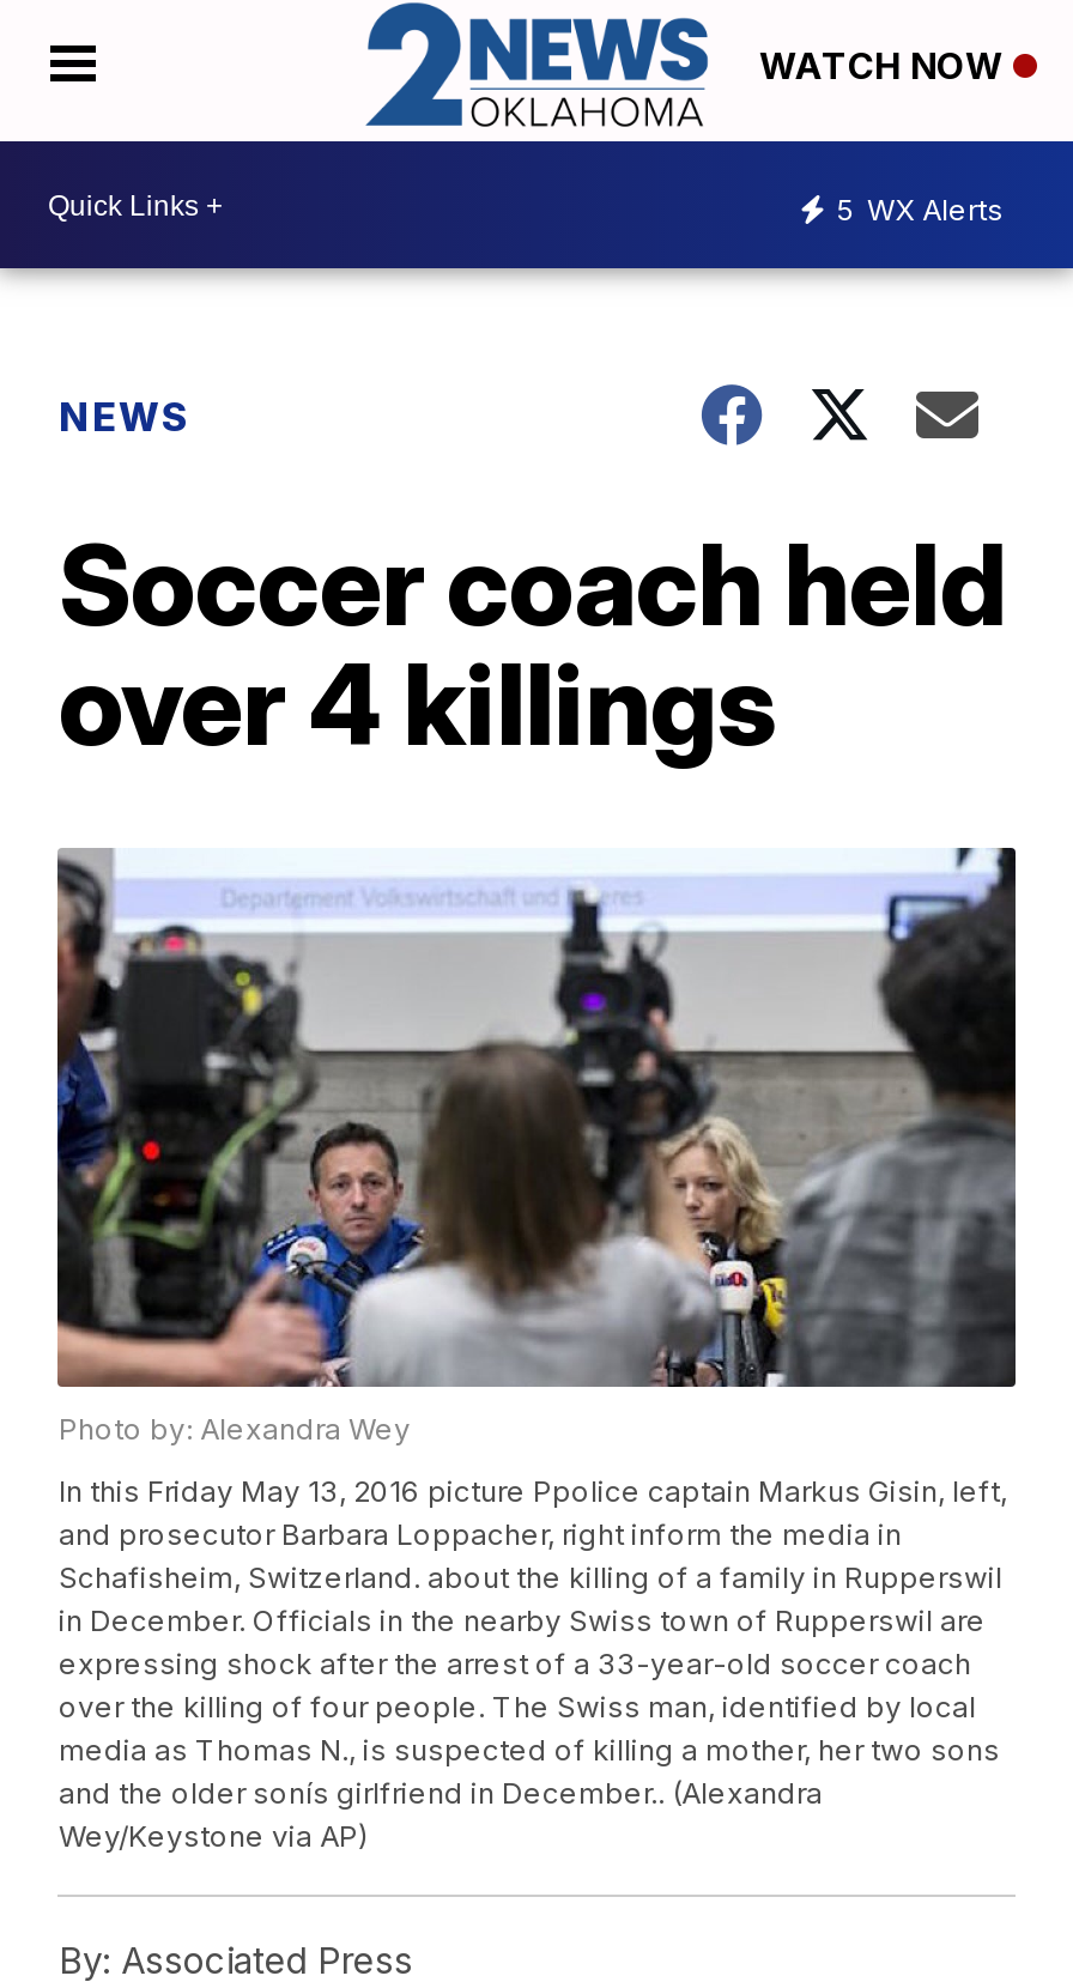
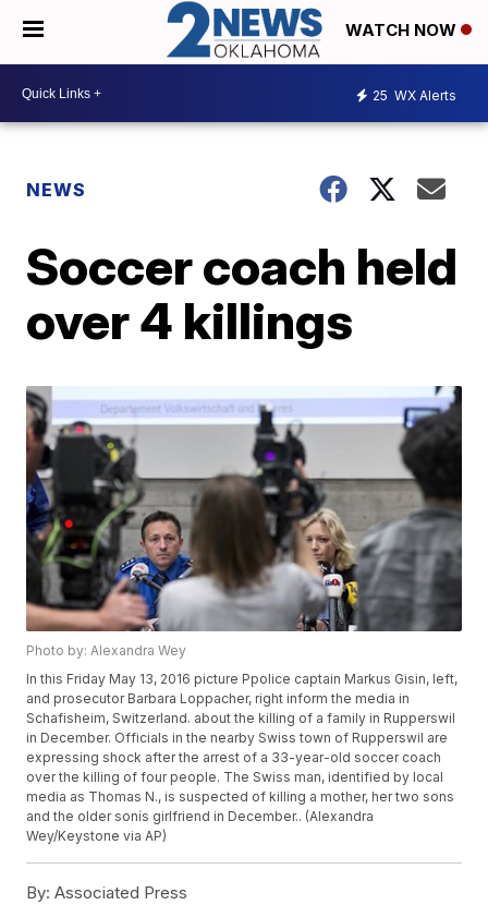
- 5 WX Alerts
+ 25 WX Alerts
